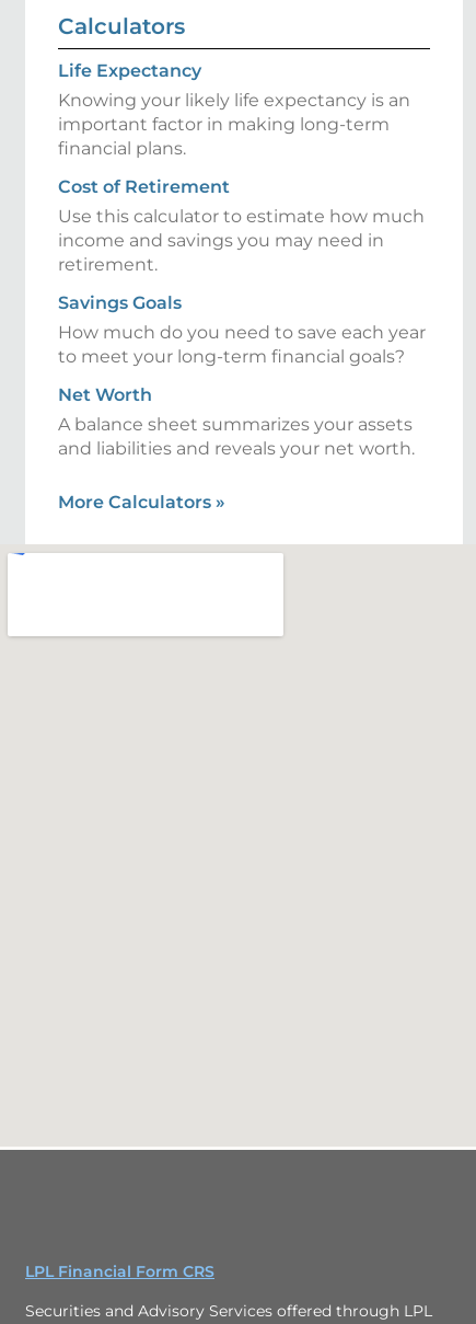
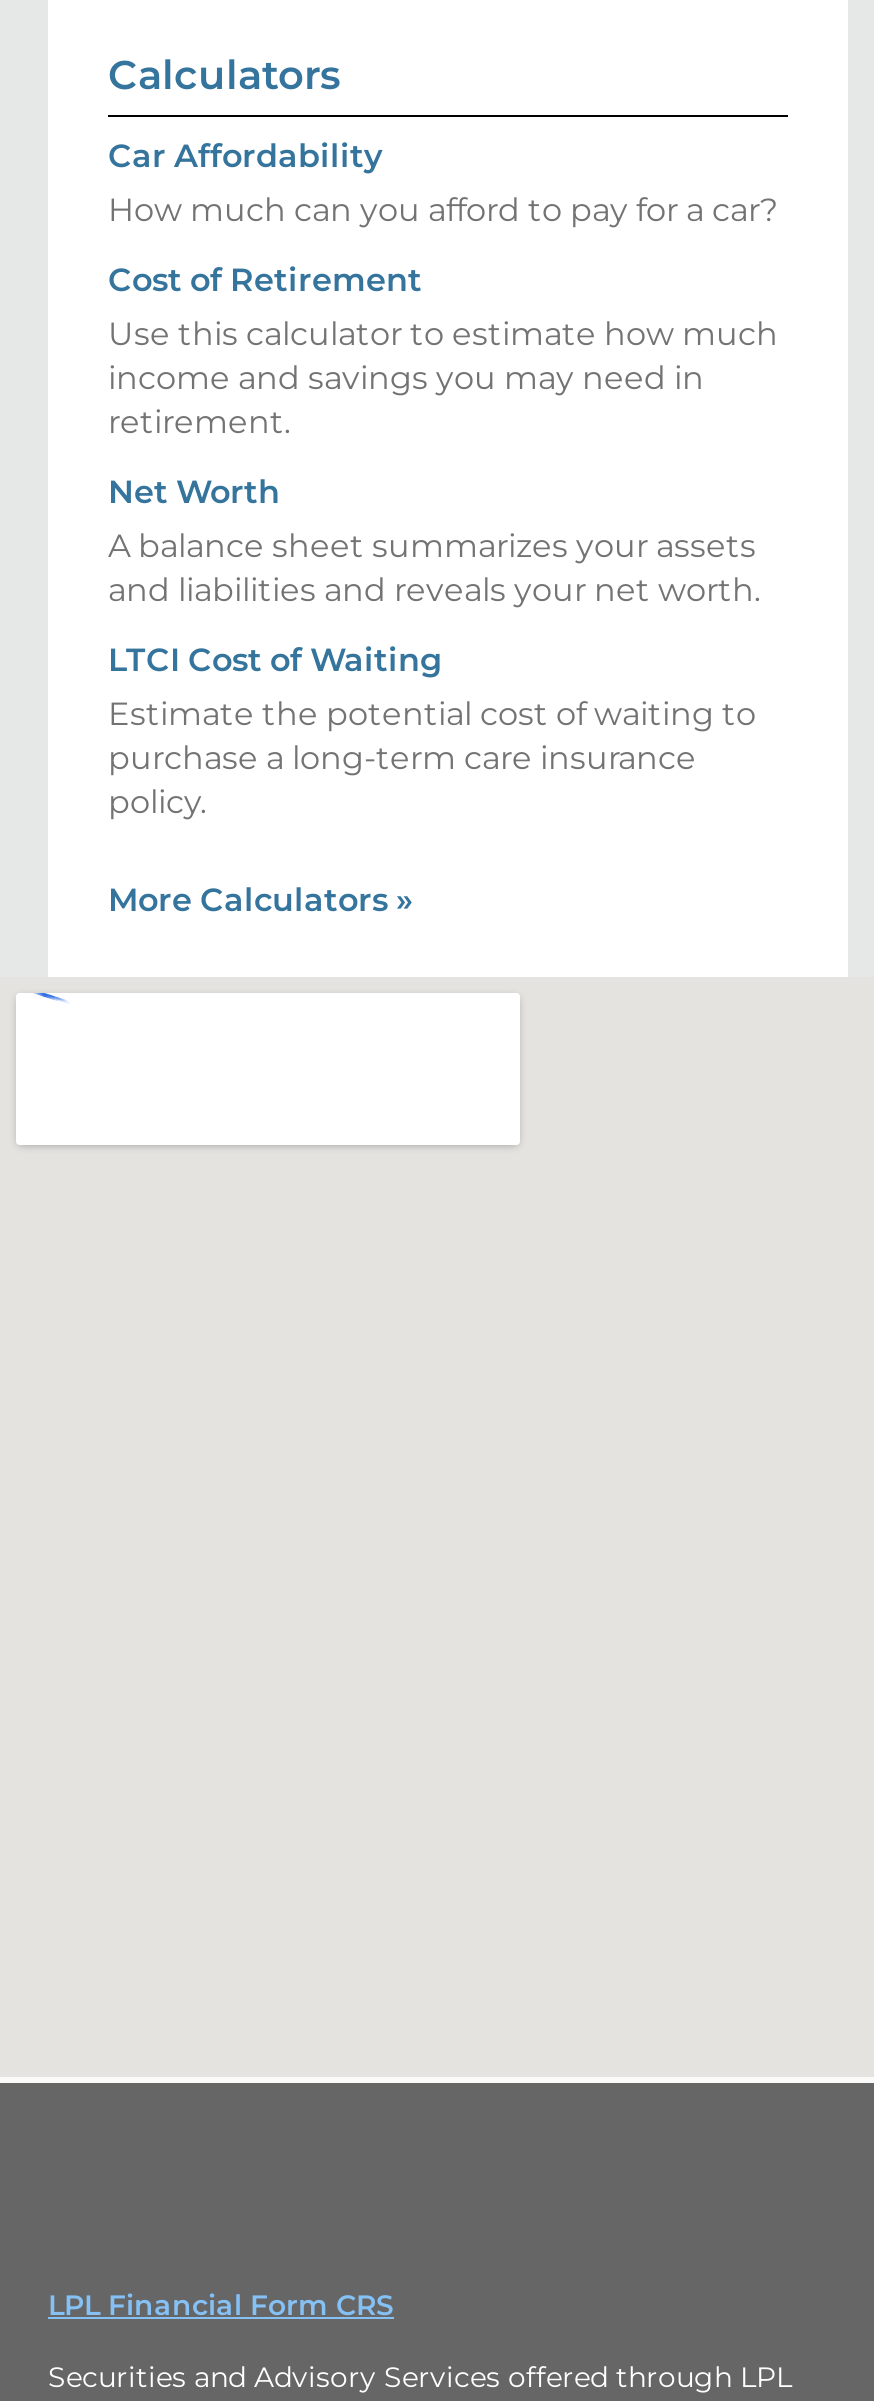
- Life Expectancy
- Knowing your likely life expectancy is an
- important factor in making long-term
- financial plans.
+ Car Affordability
+ How much can you afford to pay for a car?

moved up: Cost of Retirement | Use this calculator to estimate how much | income and savings you may need in | retirement.

- Savings Goals
- How much do you need to save each year
- to meet your long-term financial goals?

moved up: Net Worth | A balance sheet summarizes your assets | and liabilities and reveals your net worth.

+ LTCI Cost of Waiting
+ Estimate the potential cost of waiting to
+ purchase a long-term care insurance
+ policy.
